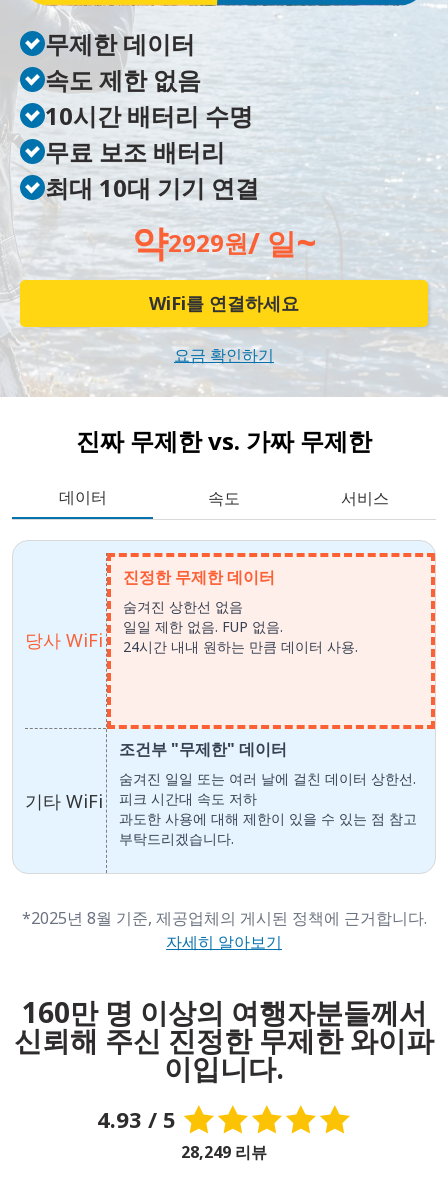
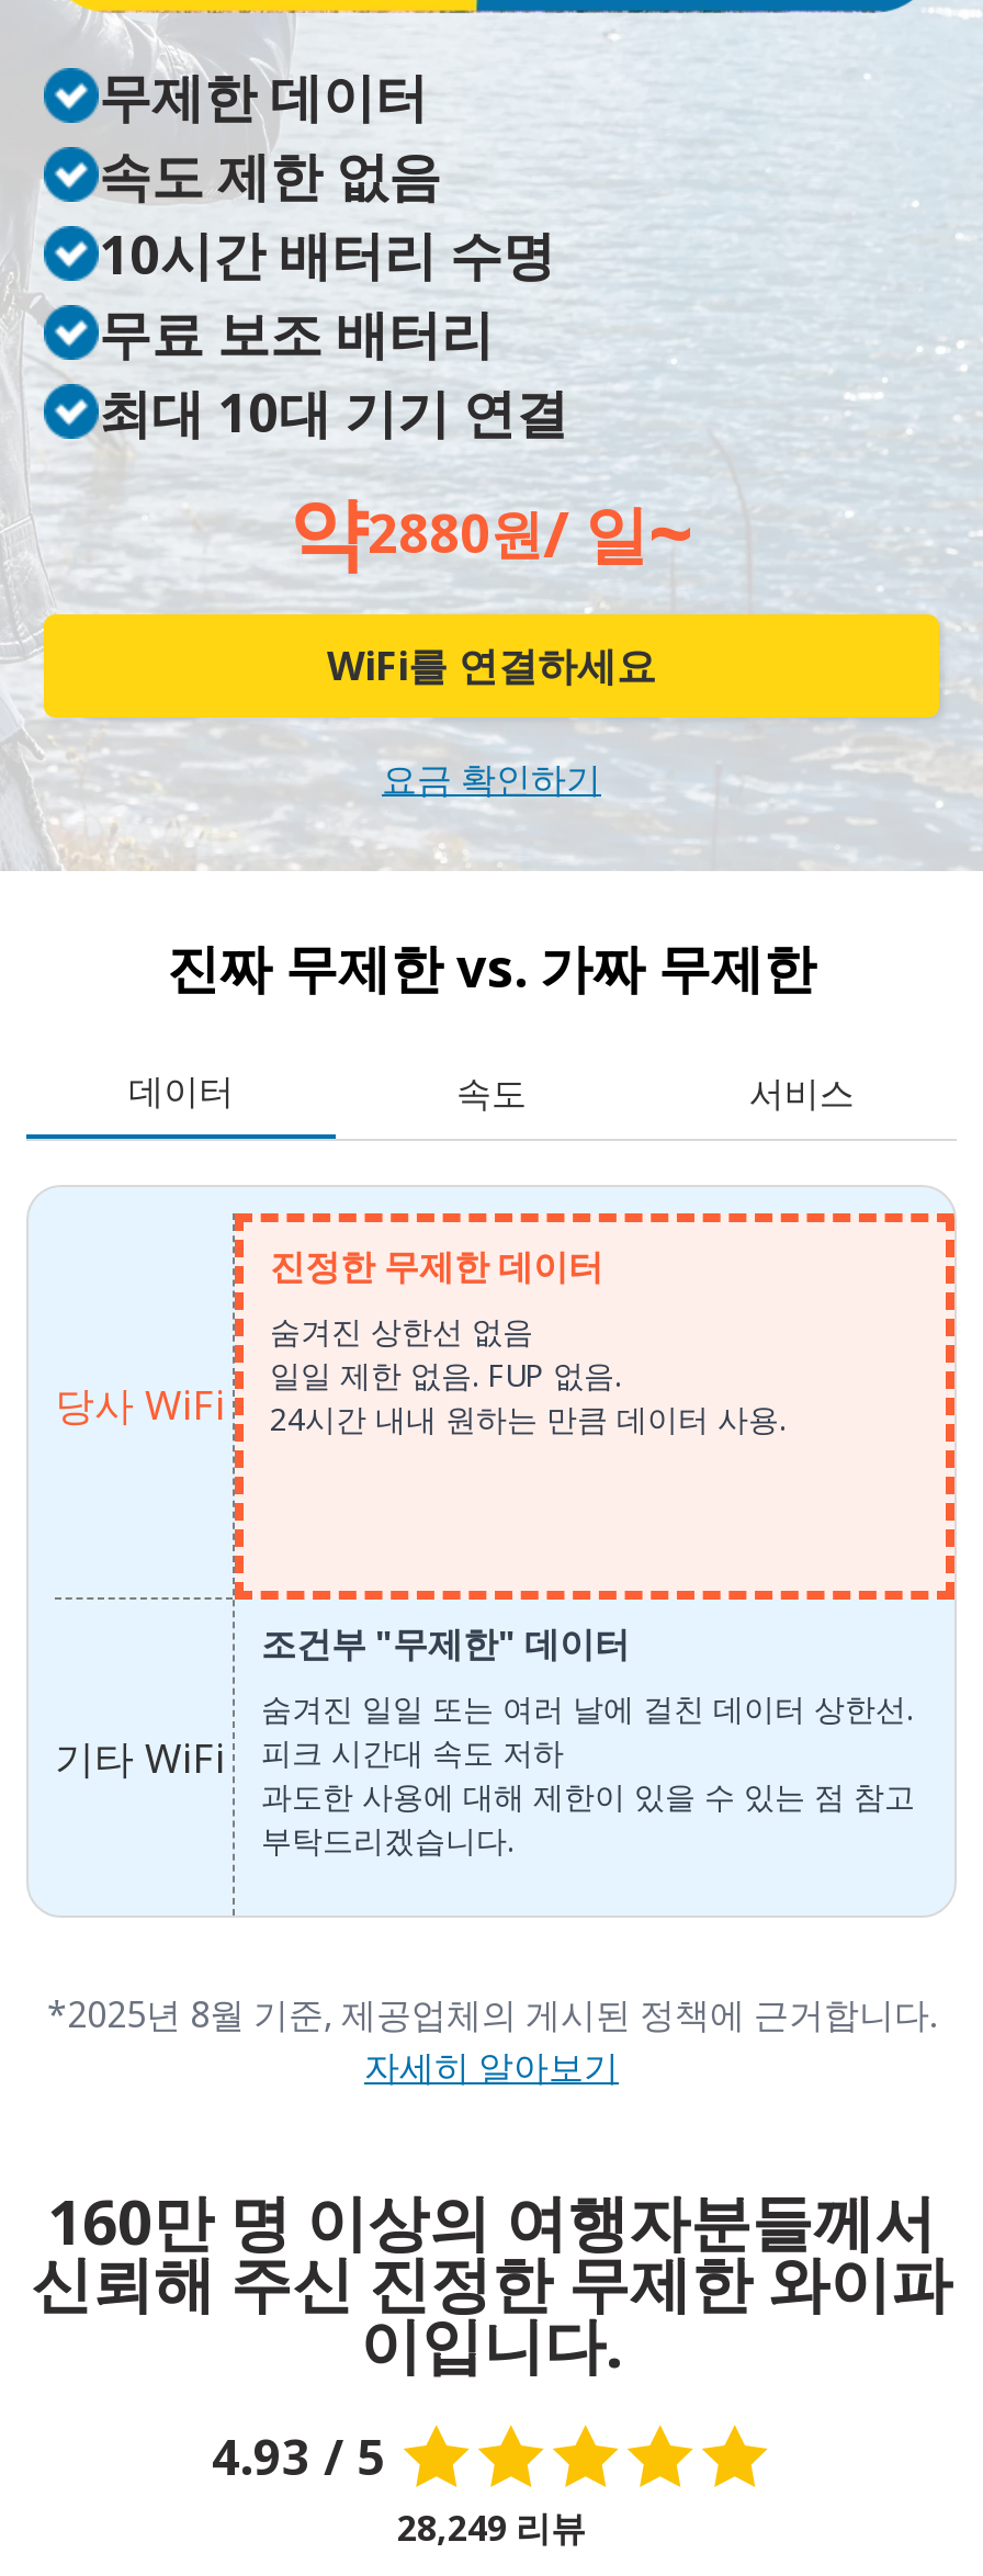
- 약2929원/ 일~
+ 약2880원/ 일~
